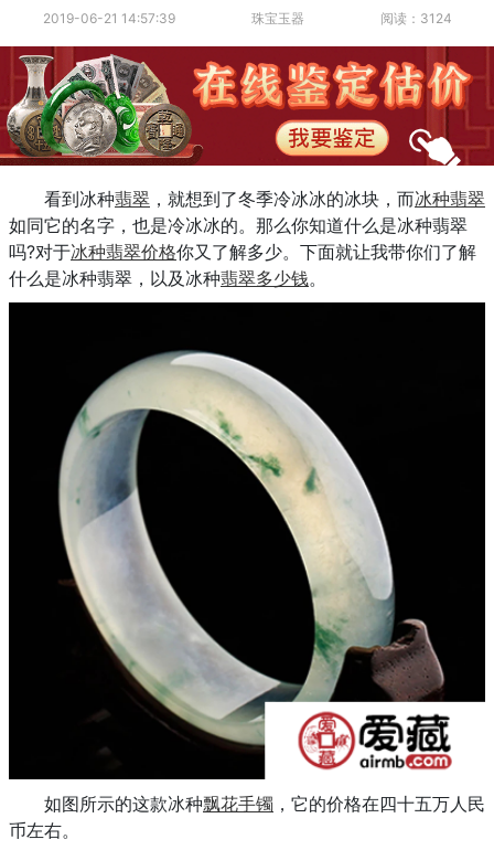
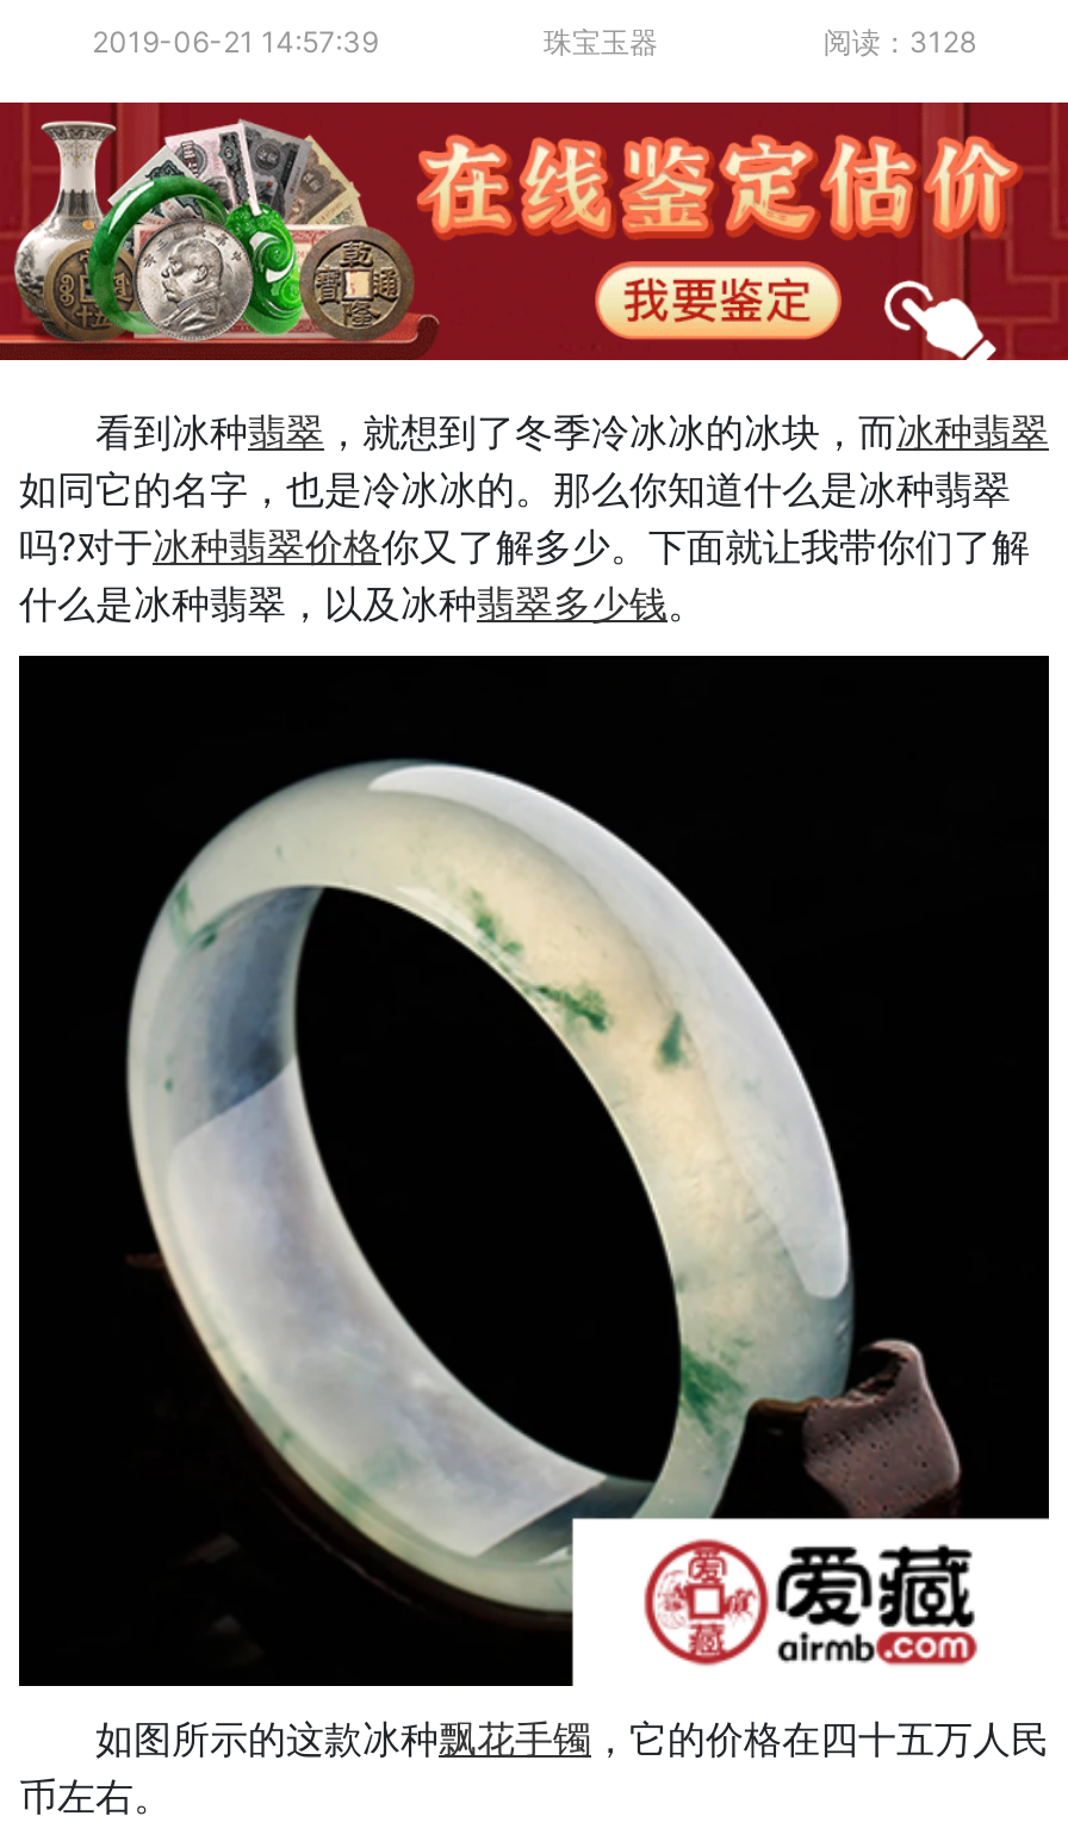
- 阅读：3124
+ 阅读：3128
